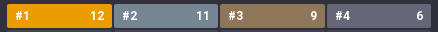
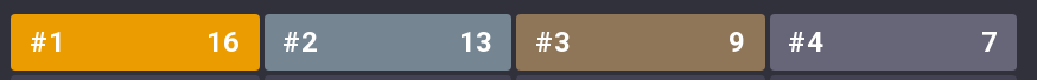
- 12 #2
+ 16 #2

- 11 #3
+ 13 #3

- 6
+ 7
